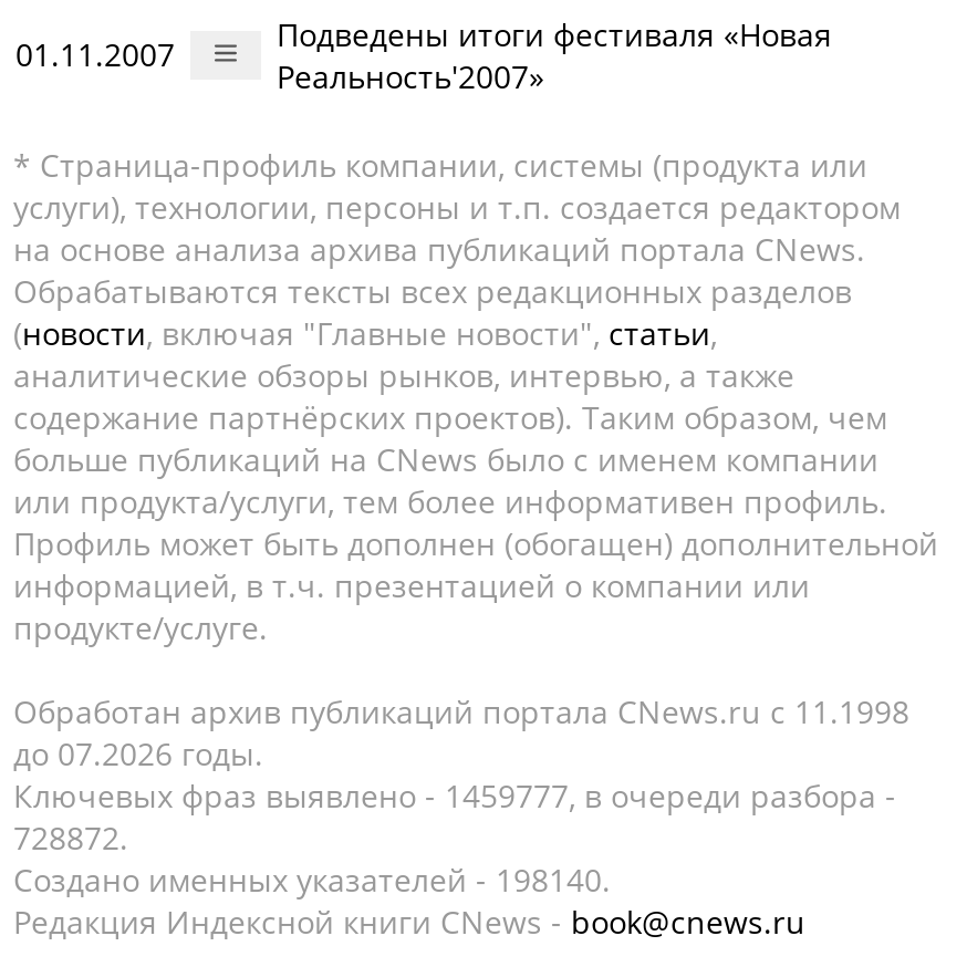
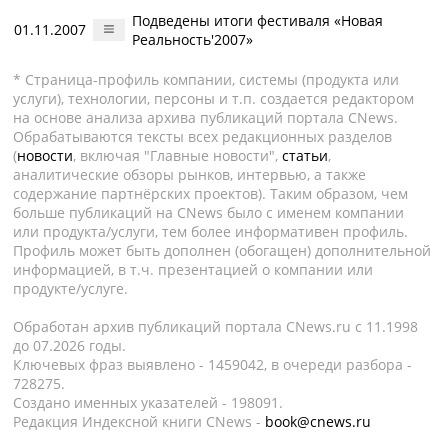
- Ключевых фраз выявлено - 1459777, в очереди разбора -
+ Ключевых фраз выявлено - 1459042, в очереди разбора -

- 728872.
+ 728275.

- Создано именных указателей - 198140.
+ Создано именных указателей - 198091.
